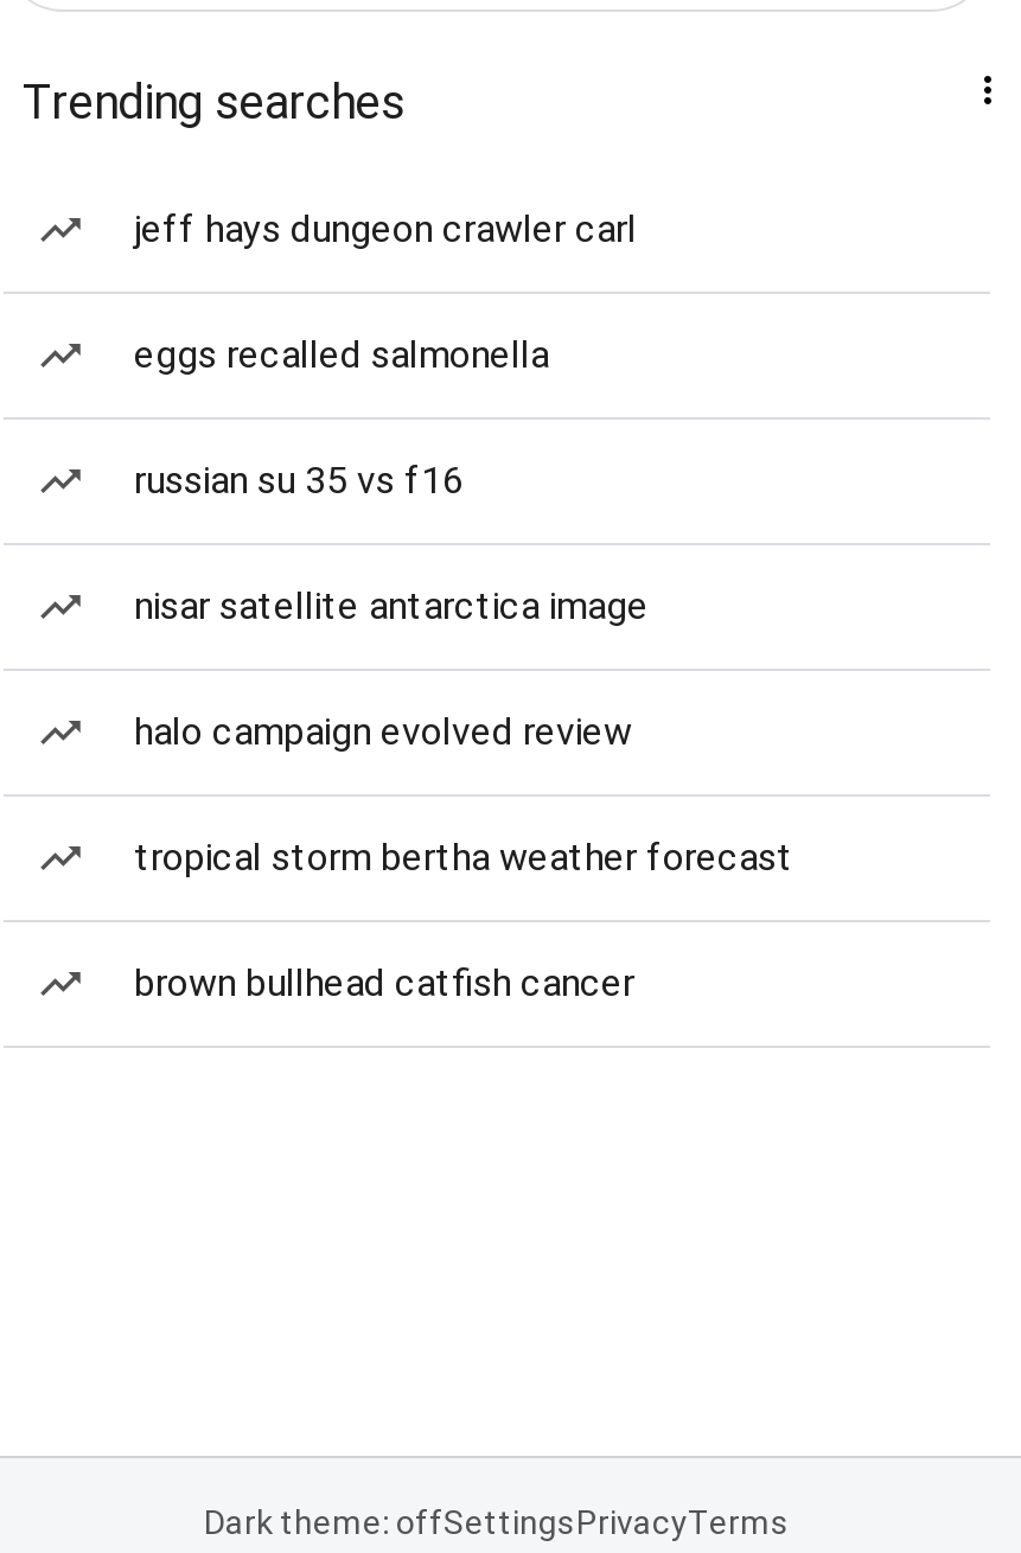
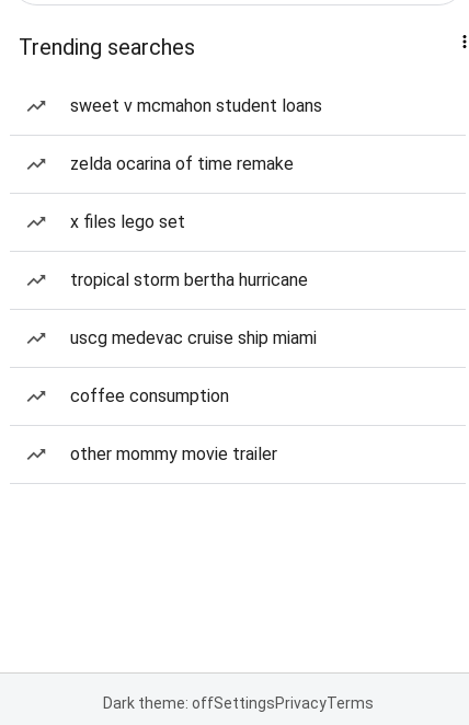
- jeff hays dungeon crawler carl
+ sweet v mcmahon student loans

- eggs recalled salmonella
+ zelda ocarina of time remake

- russian su 35 vs f16
+ x files lego set

- nisar satellite antarctica image
+ tropical storm bertha hurricane

- halo campaign evolved review
+ uscg medevac cruise ship miami

- tropical storm bertha weather forecast
+ coffee consumption

- brown bullhead catfish cancer
+ other mommy movie trailer
